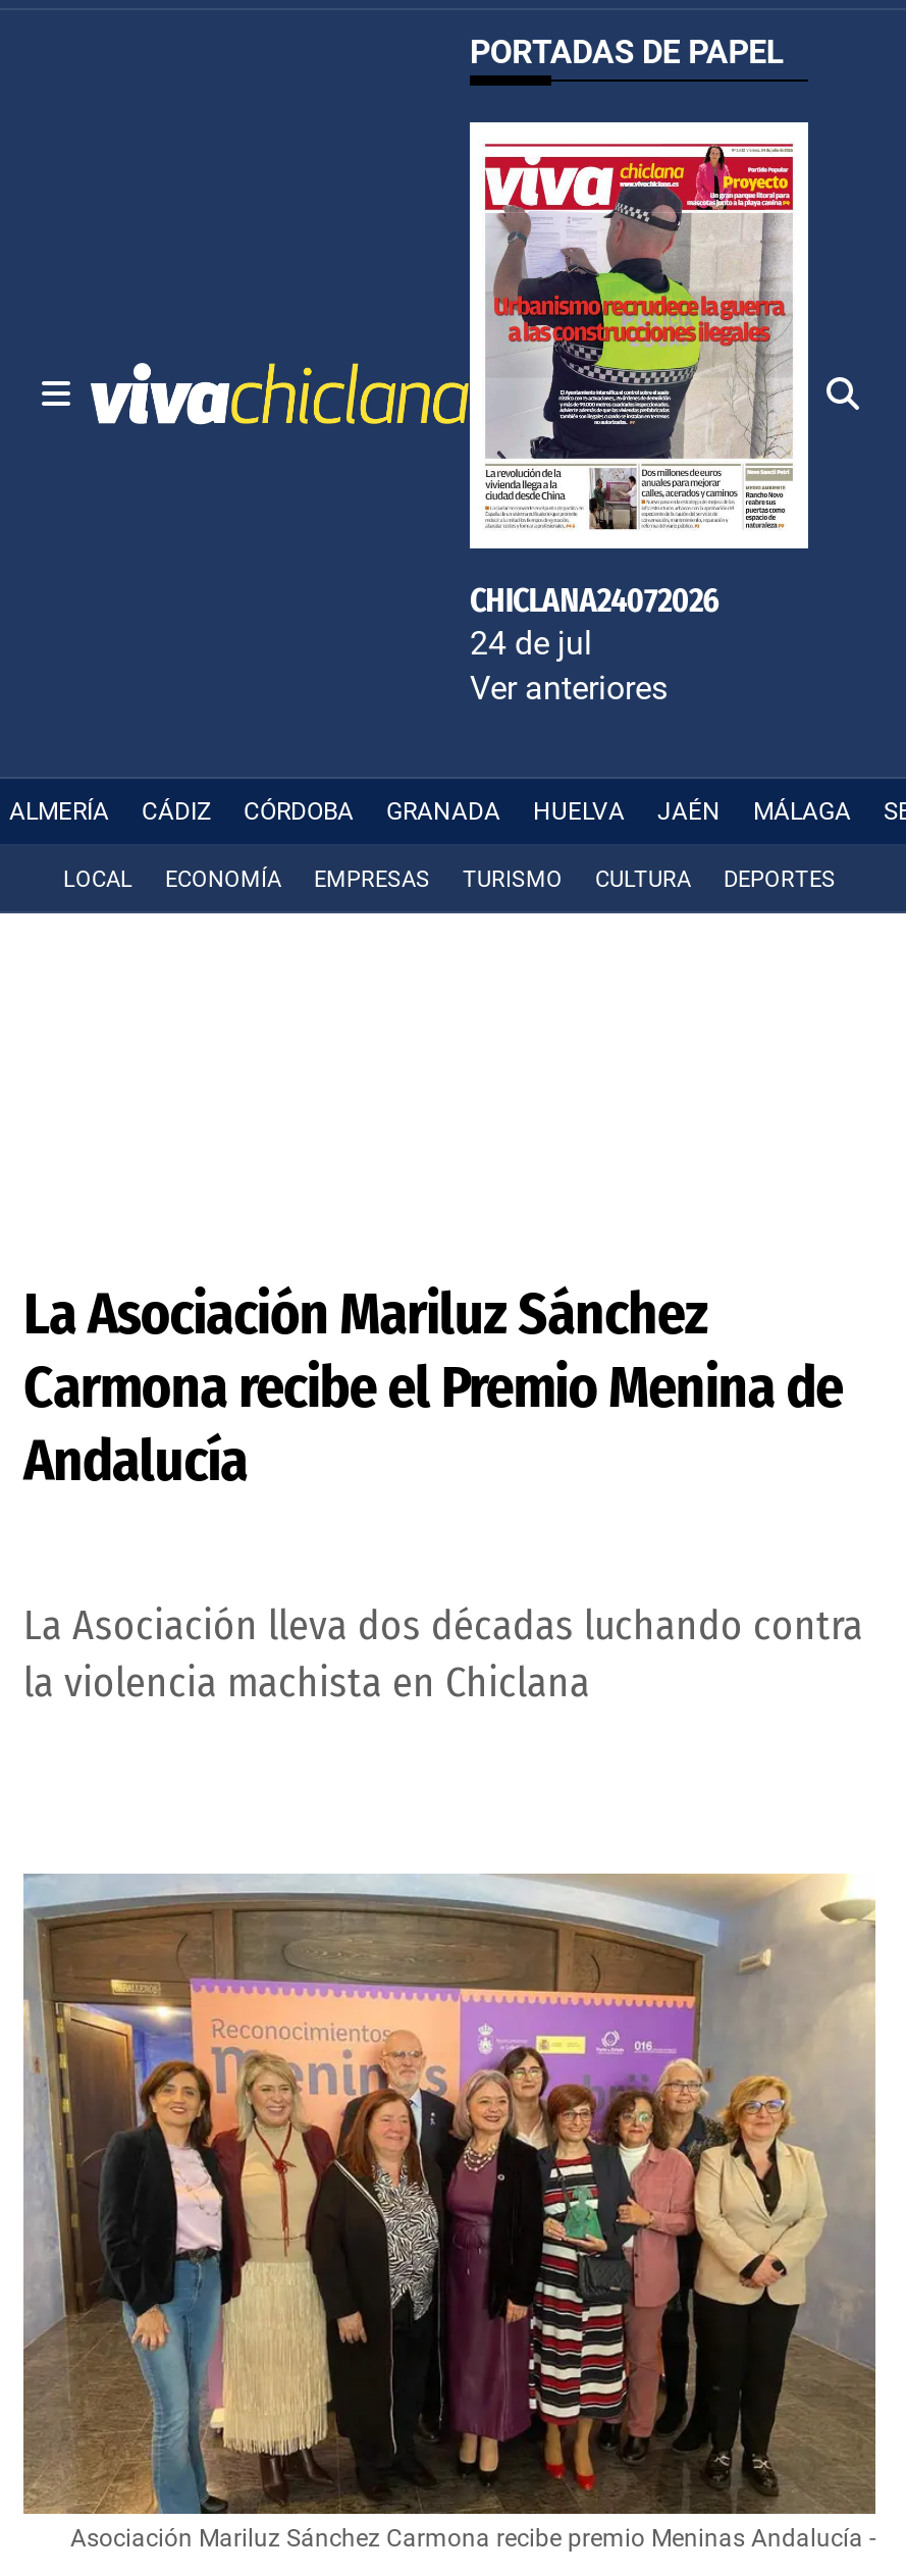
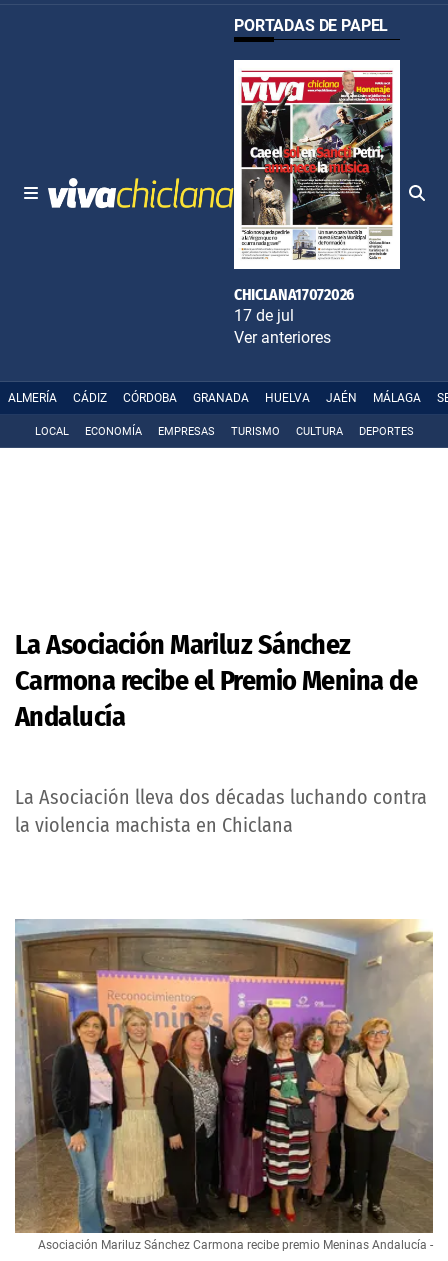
- [image]
- CHICLANA24072026
- 24 de jul
+ [image]
+ CHICLANA17072026
+ 17 de jul
